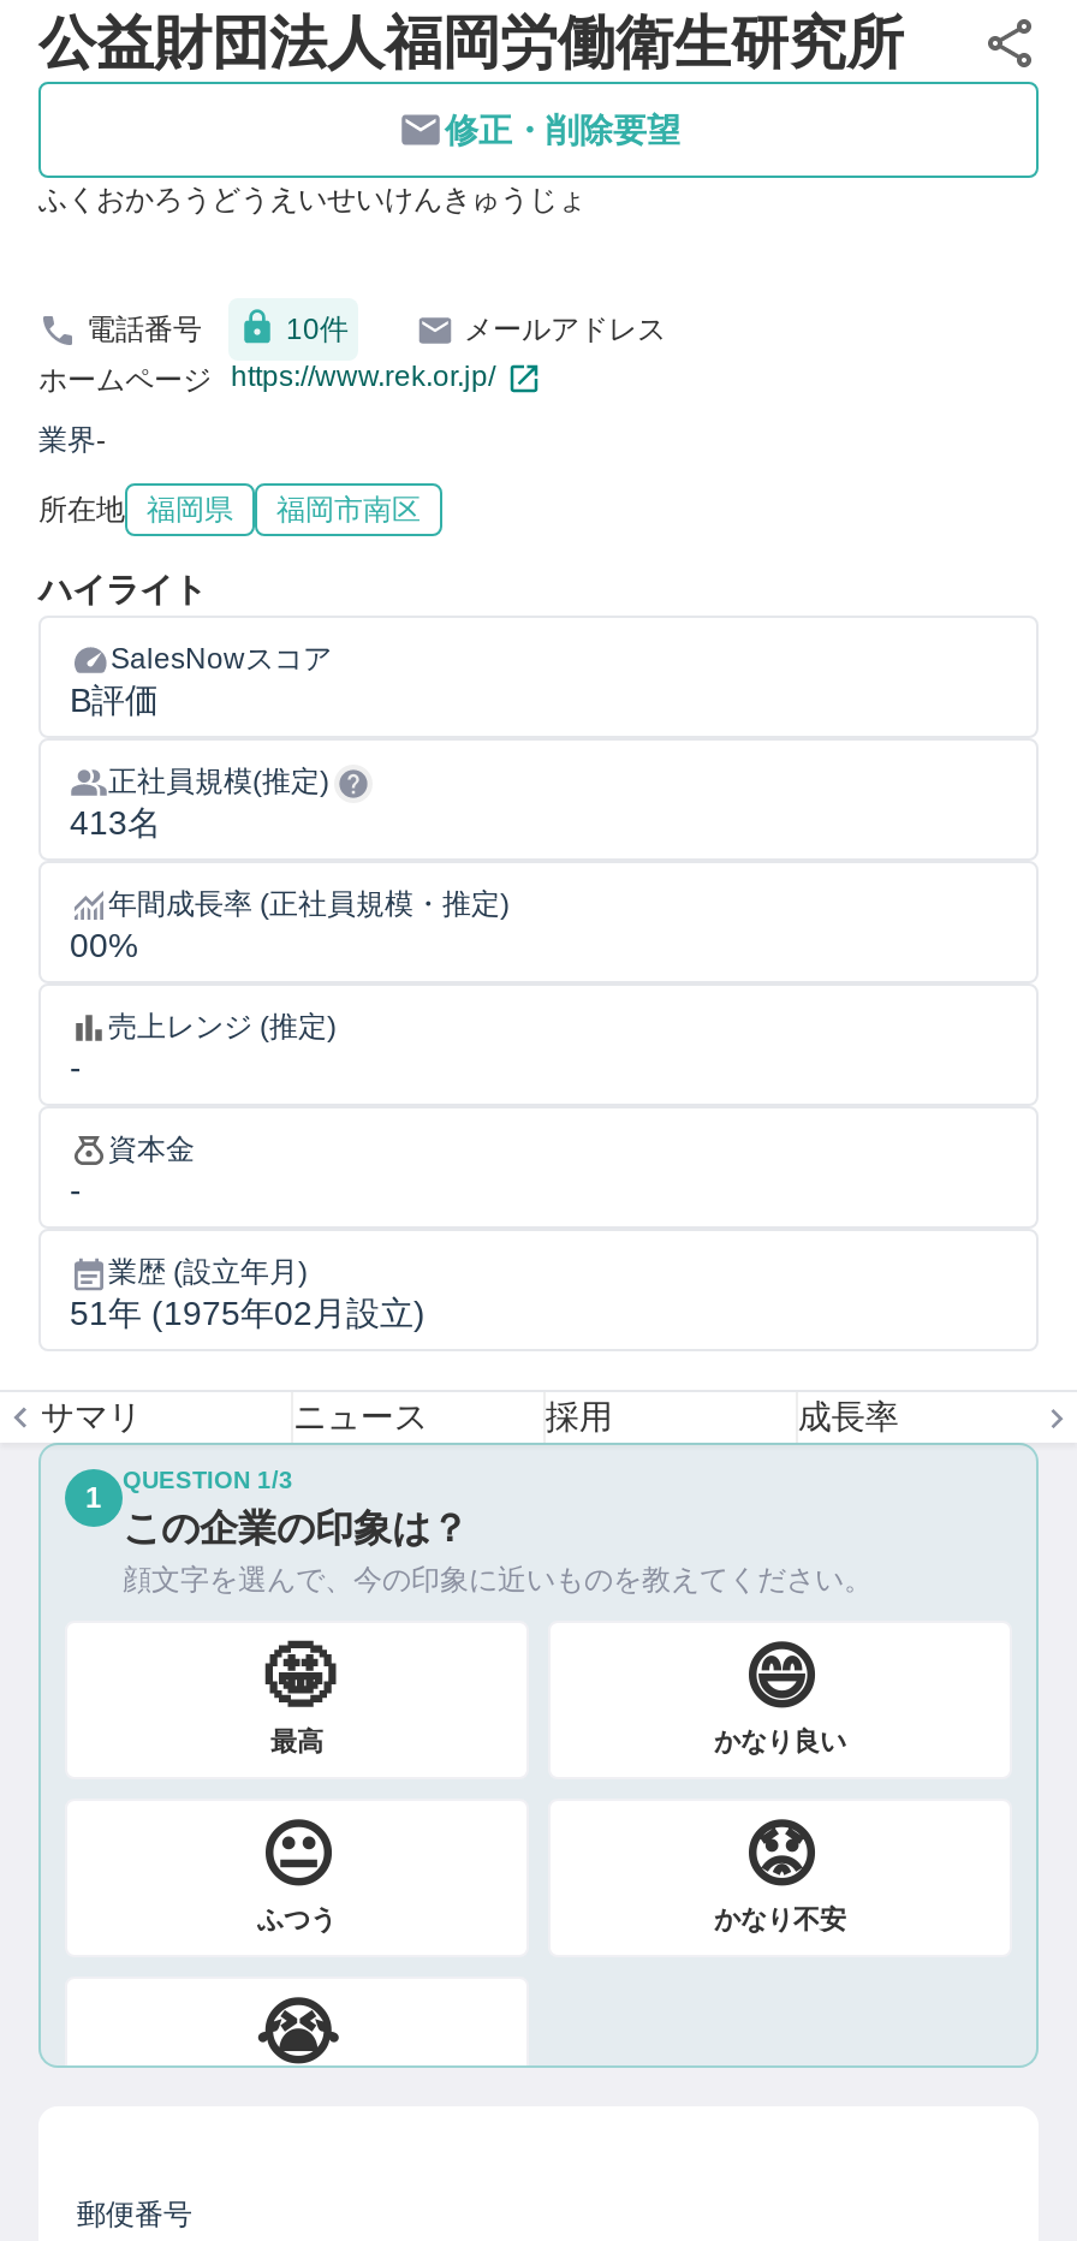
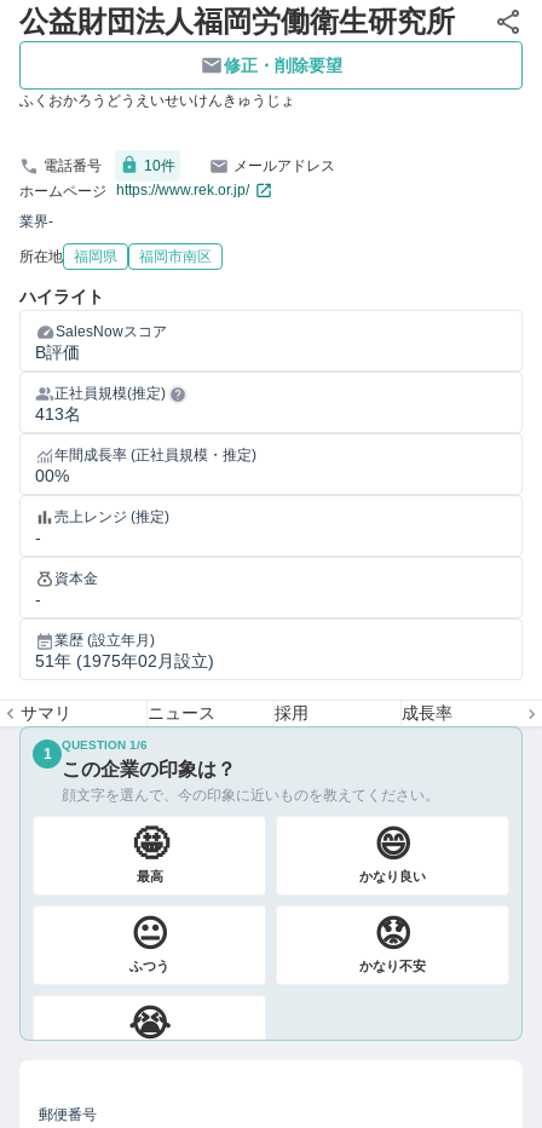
- QUESTION 1/3
+ QUESTION 1/6
